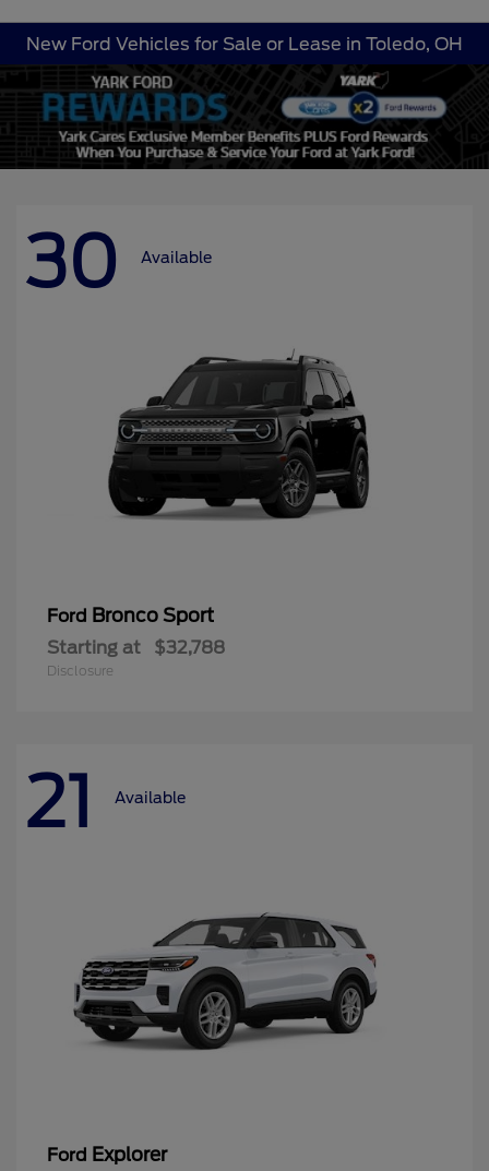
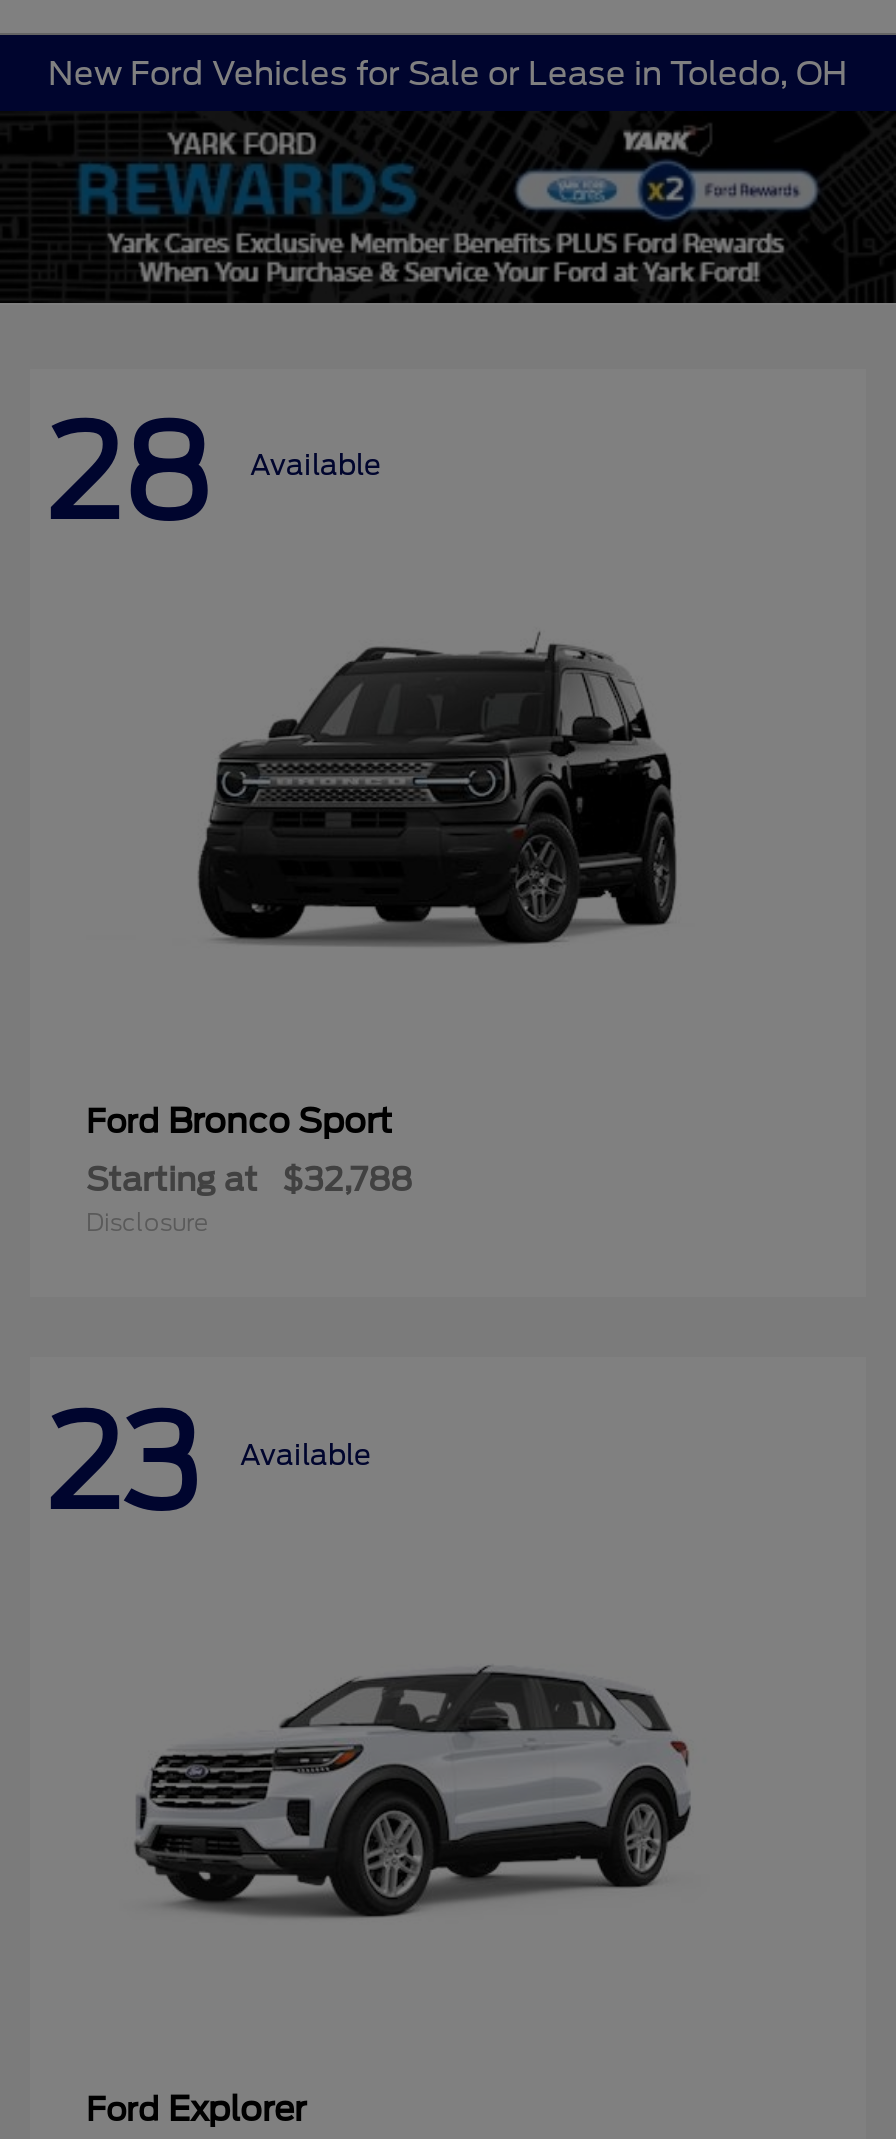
- 30 Available
+ 28 Available

- 21 Available
+ 23 Available
